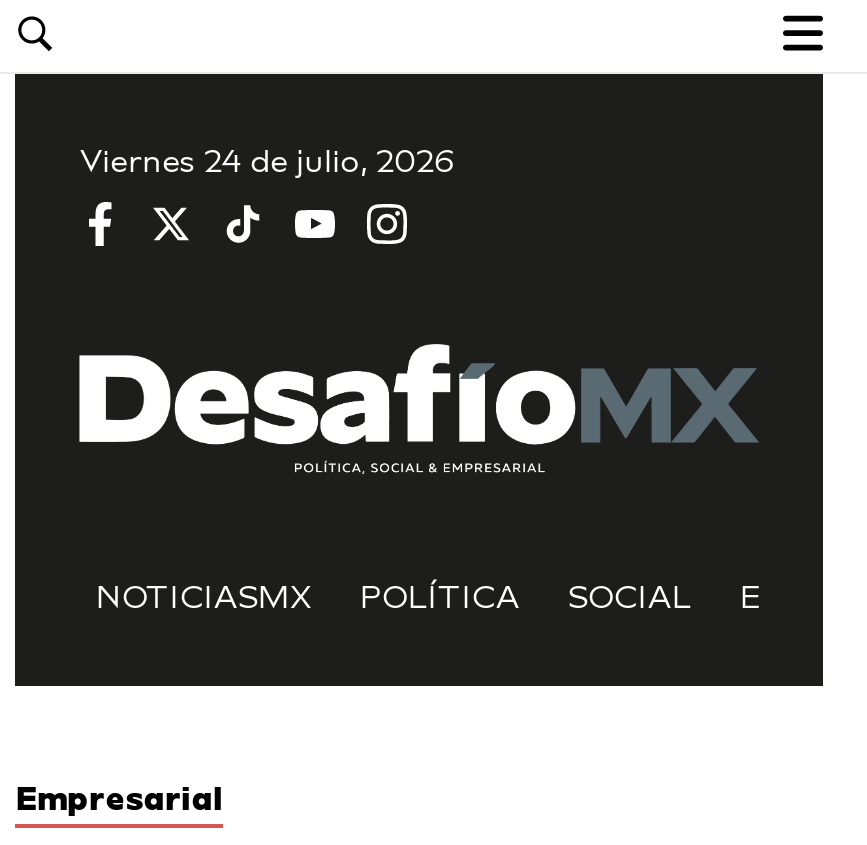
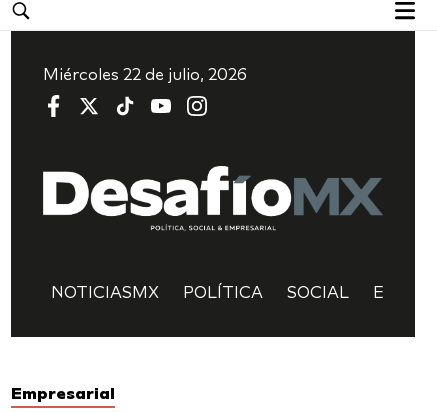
- Viernes 24 de julio, 2026
+ Miércoles 22 de julio, 2026
